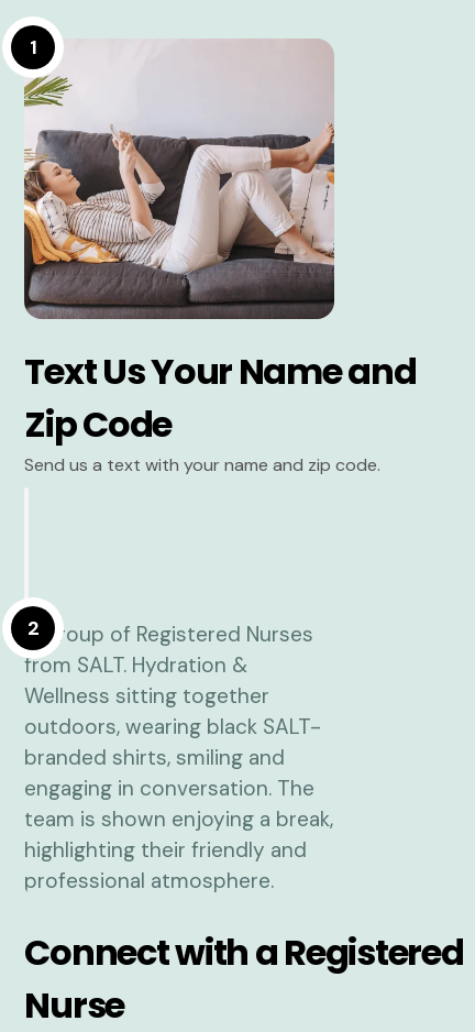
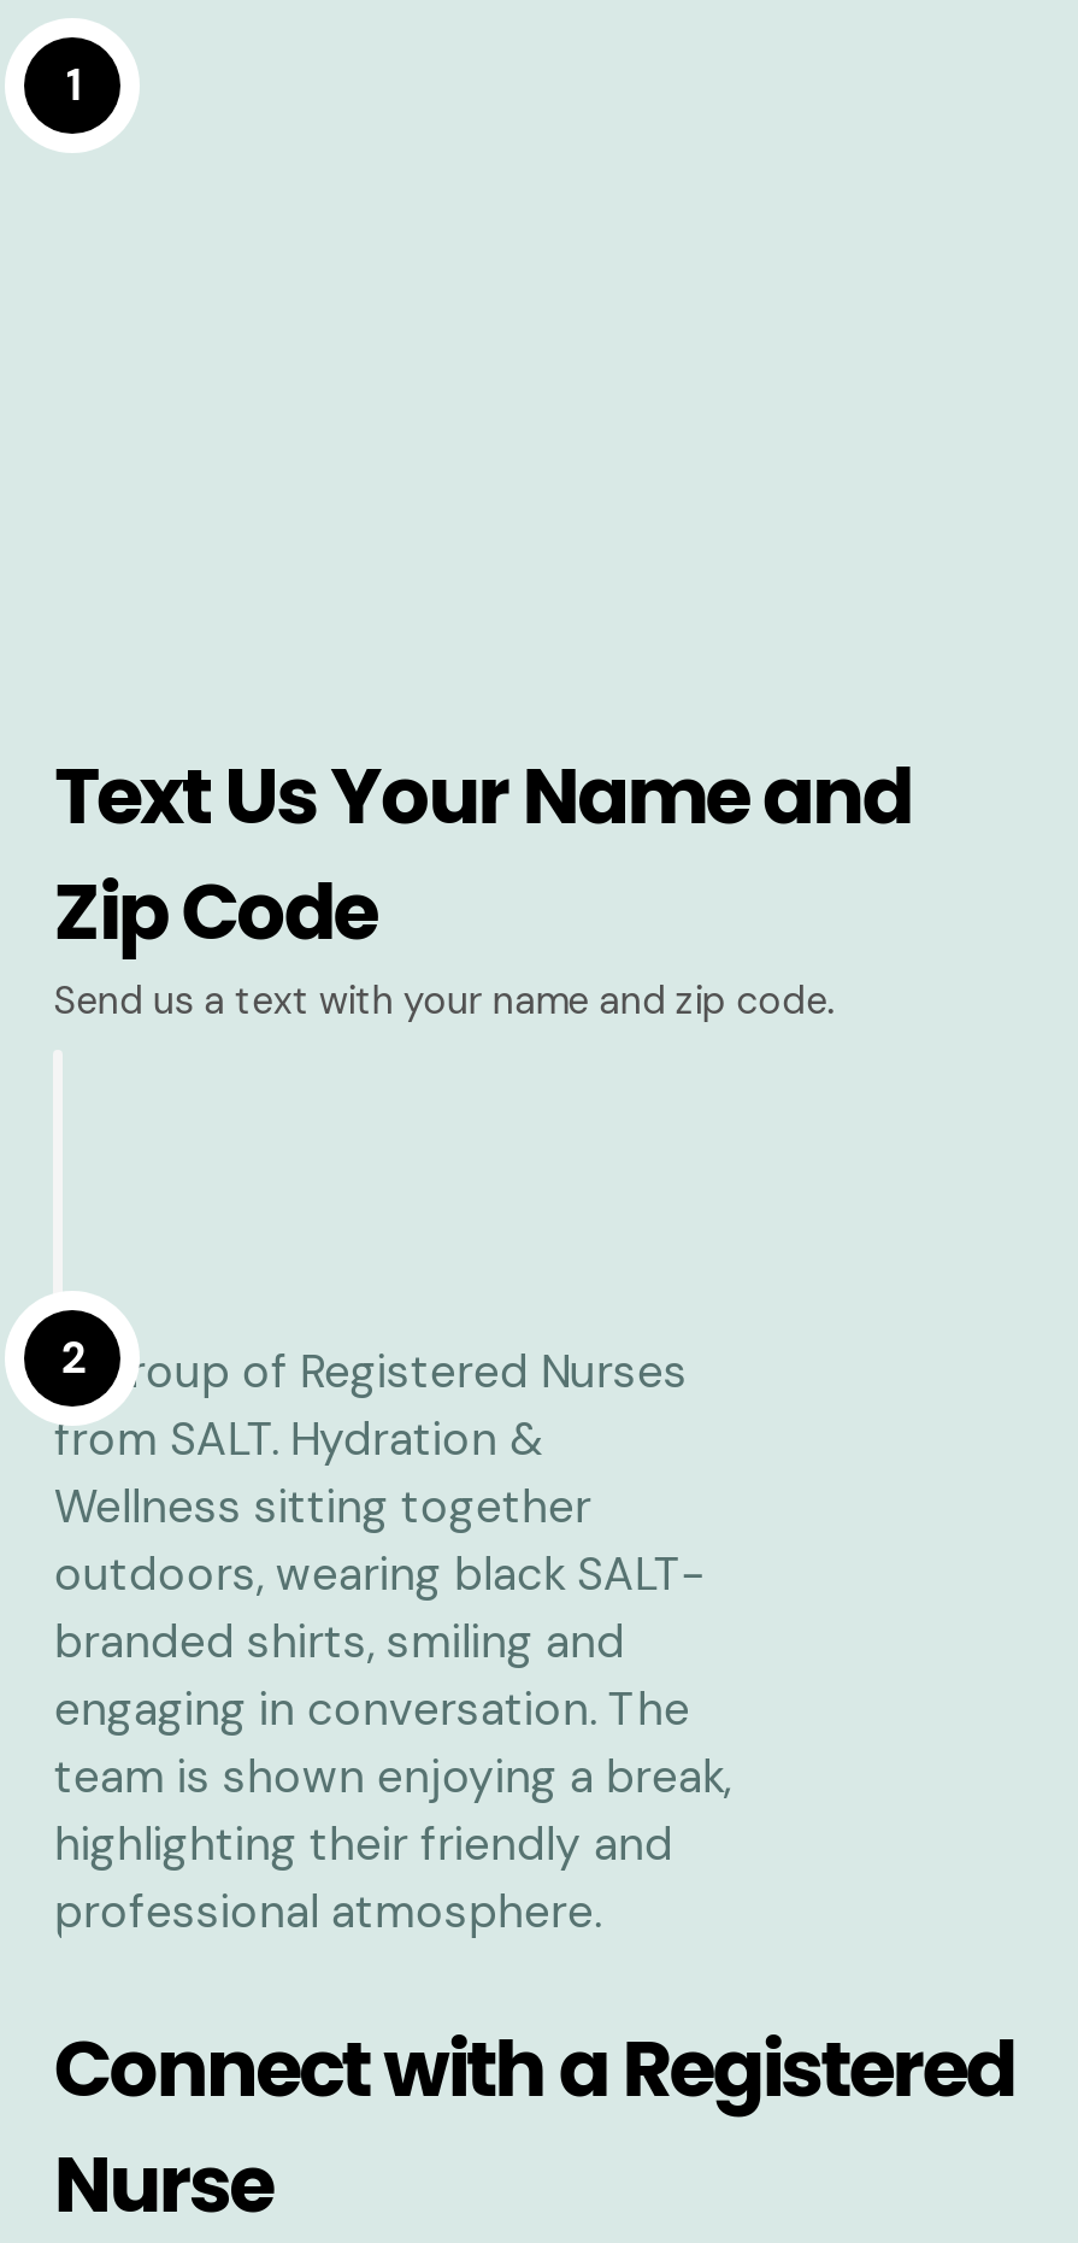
- [image]
